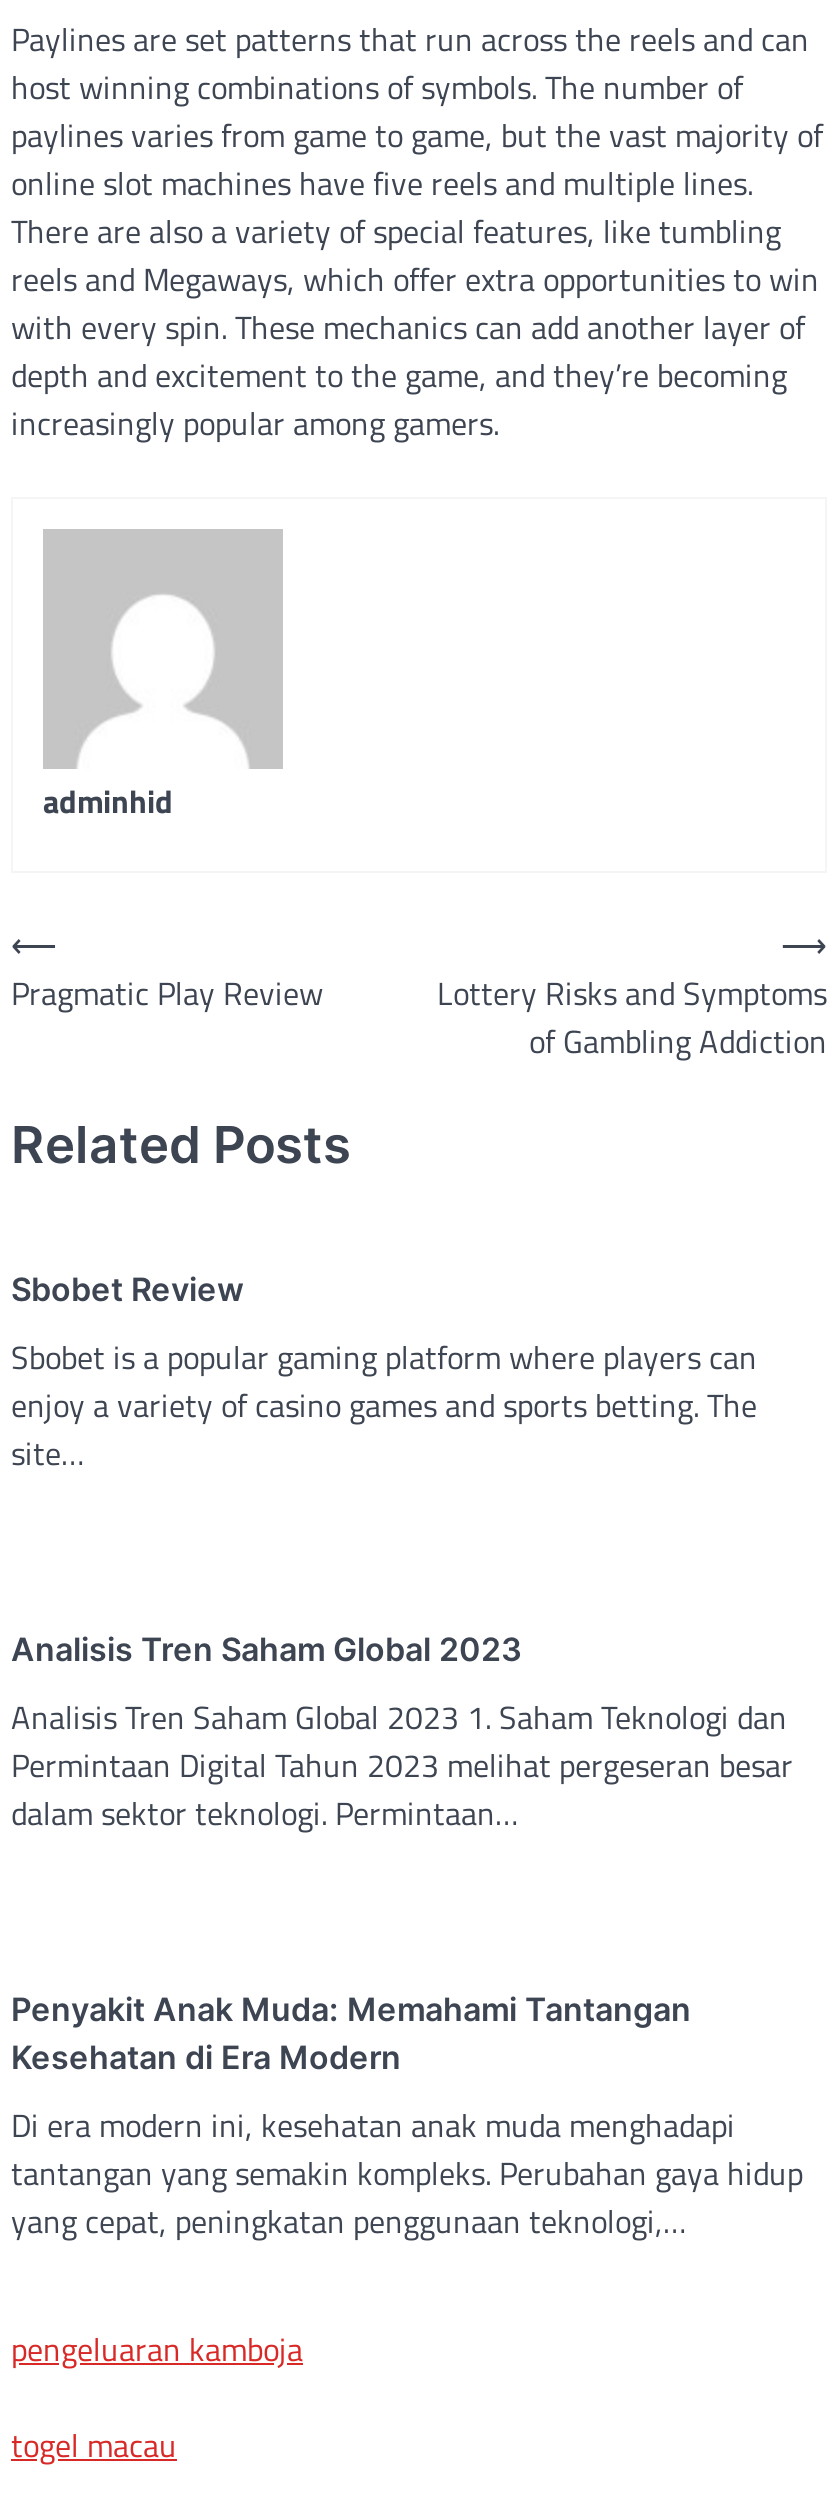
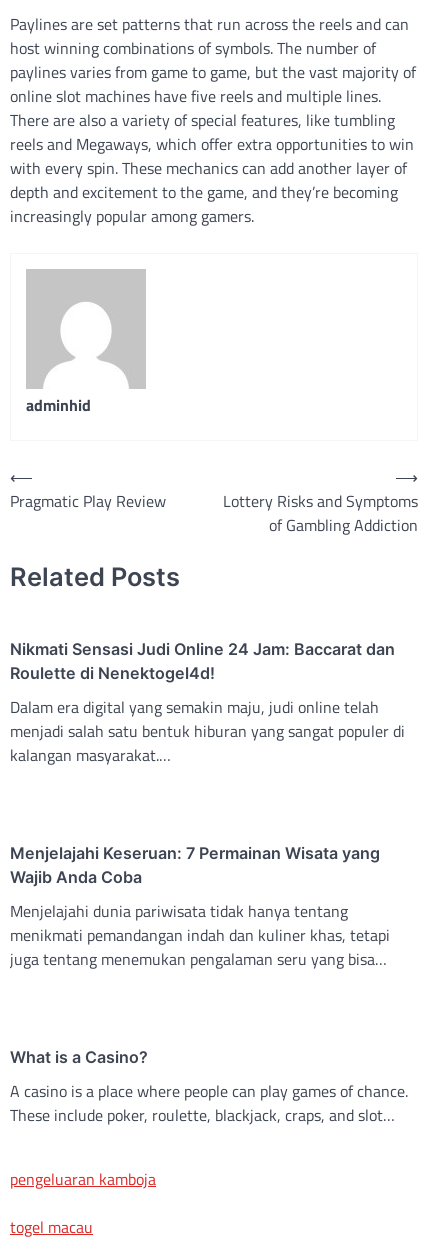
- Sbobet Review
+ Nikmati Sensasi Judi Online 24 Jam: Baccarat dan
+ Roulette di Nenektogel4d!

- Sbobet is a popular gaming platform where players can
- enjoy a variety of casino games and sports betting. The
- site…
+ Dalam era digital yang semakin maju, judi online telah
+ menjadi salah satu bentuk hiburan yang sangat populer di
+ kalangan masyarakat.…

- Analisis Tren Saham Global 2023
+ Menjelajahi Keseruan: 7 Permainan Wisata yang
+ Wajib Anda Coba

- Analisis Tren Saham Global 2023 1. Saham Teknologi dan
- Permintaan Digital Tahun 2023 melihat pergeseran besar
- dalam sektor teknologi. Permintaan…
+ Menjelajahi dunia pariwisata tidak hanya tentang
+ menikmati pemandangan indah dan kuliner khas, tetapi
+ juga tentang menemukan pengalaman seru yang bisa…

- Penyakit Anak Muda: Memahami Tantangan
- Kesehatan di Era Modern
+ What is a Casino?

- Di era modern ini, kesehatan anak muda menghadapi
- tantangan yang semakin kompleks. Perubahan gaya hidup
- yang cepat, peningkatan penggunaan teknologi,…
+ A casino is a place where people can play games of chance.
+ These include poker, roulette, blackjack, craps, and slot…
